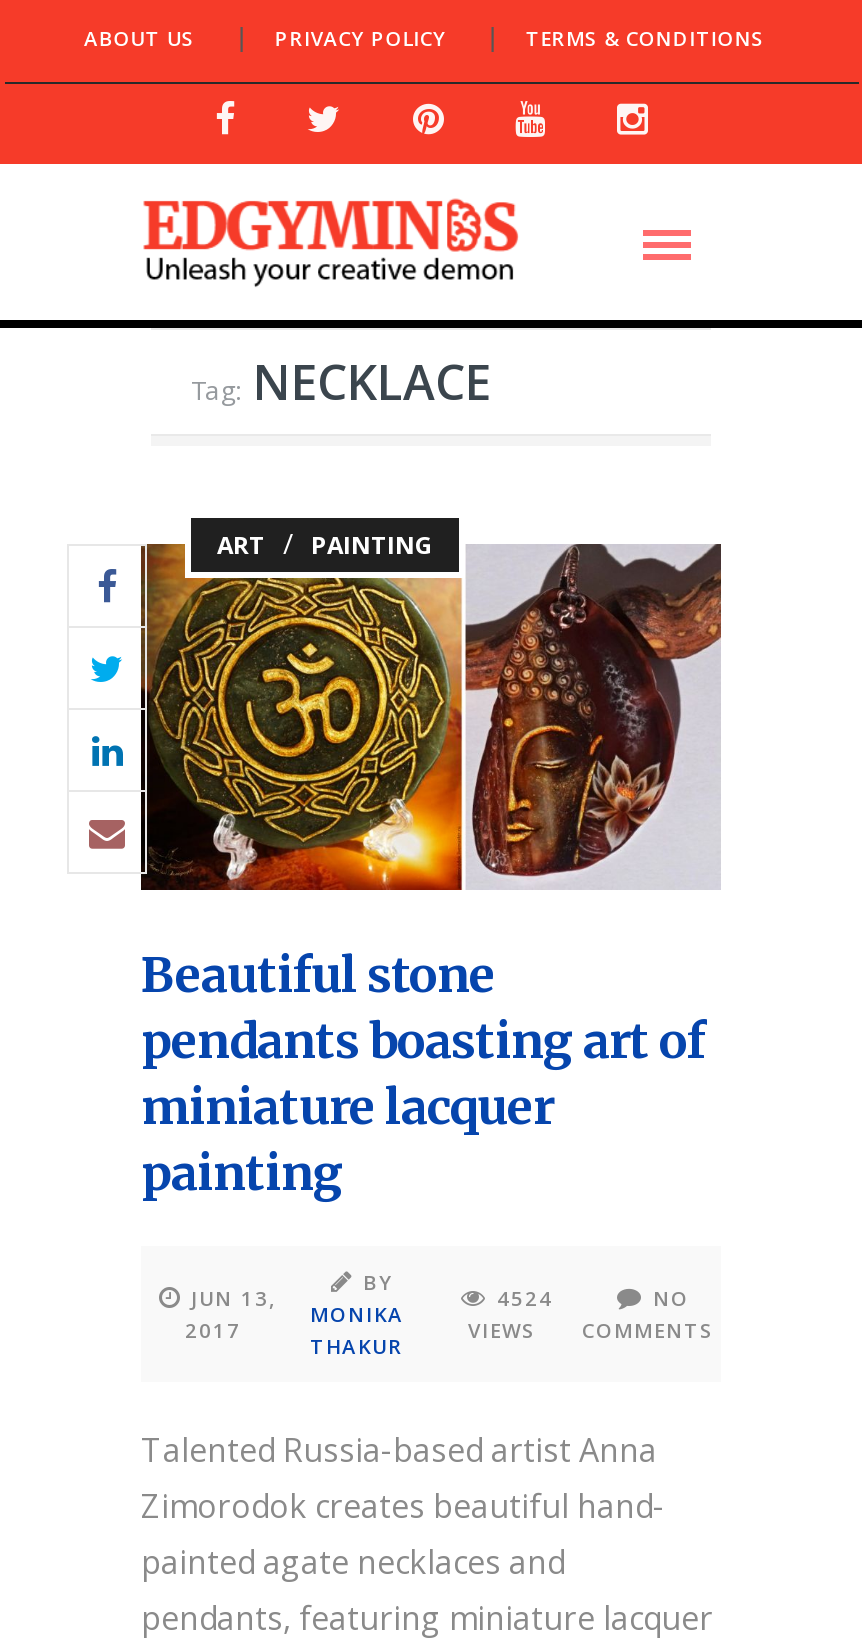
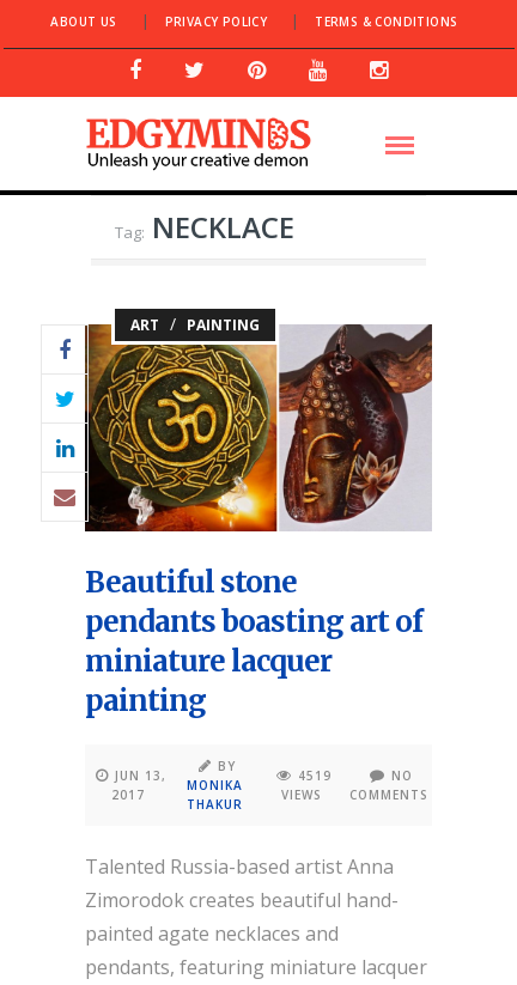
- 4524
+ 4519
